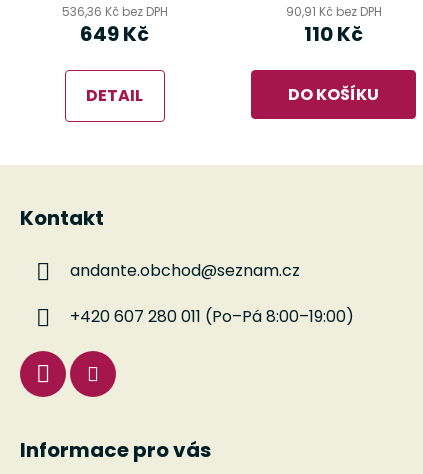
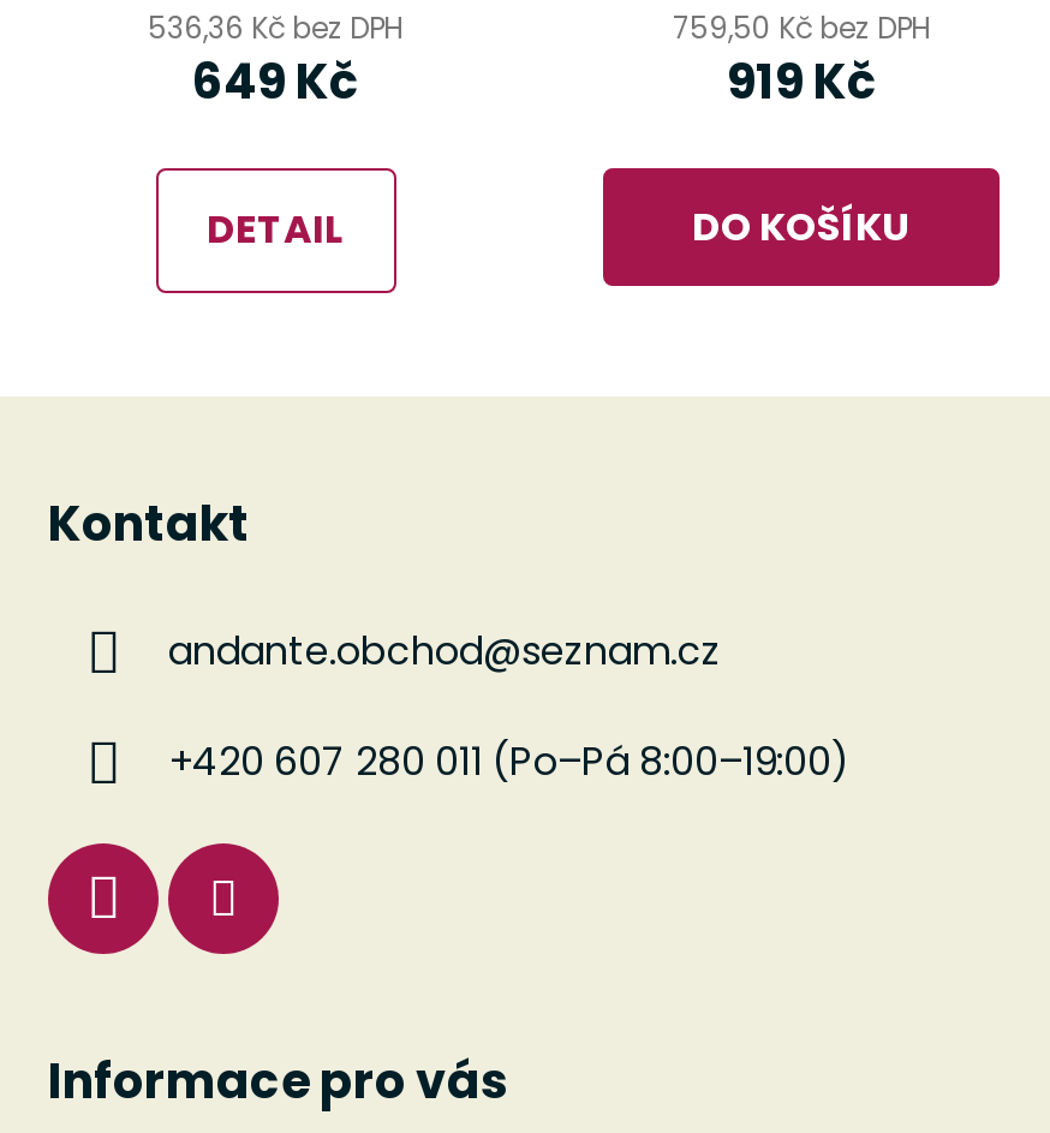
- 90,91 Kč bez DPH
+ 759,50 Kč bez DPH

- 110 Kč
+ 919 Kč
